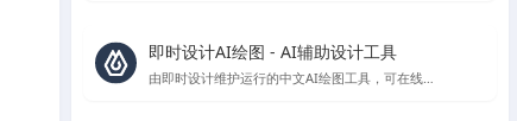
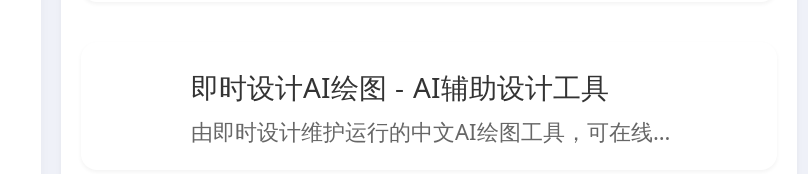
- [image]
